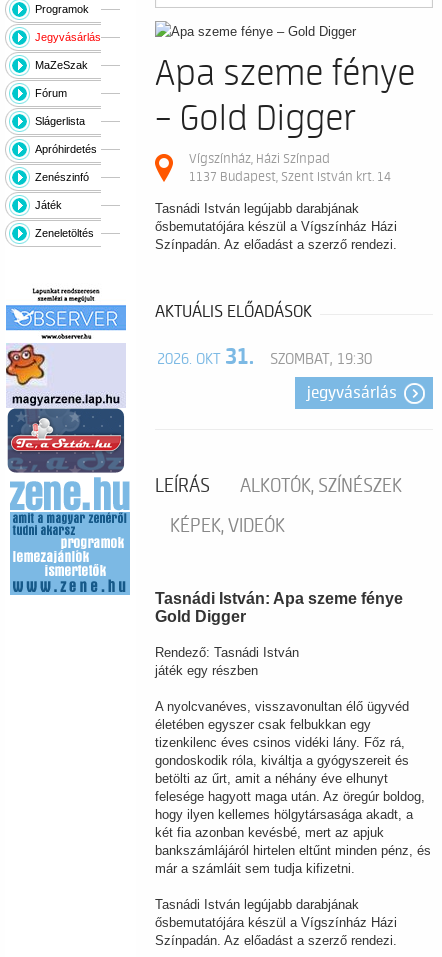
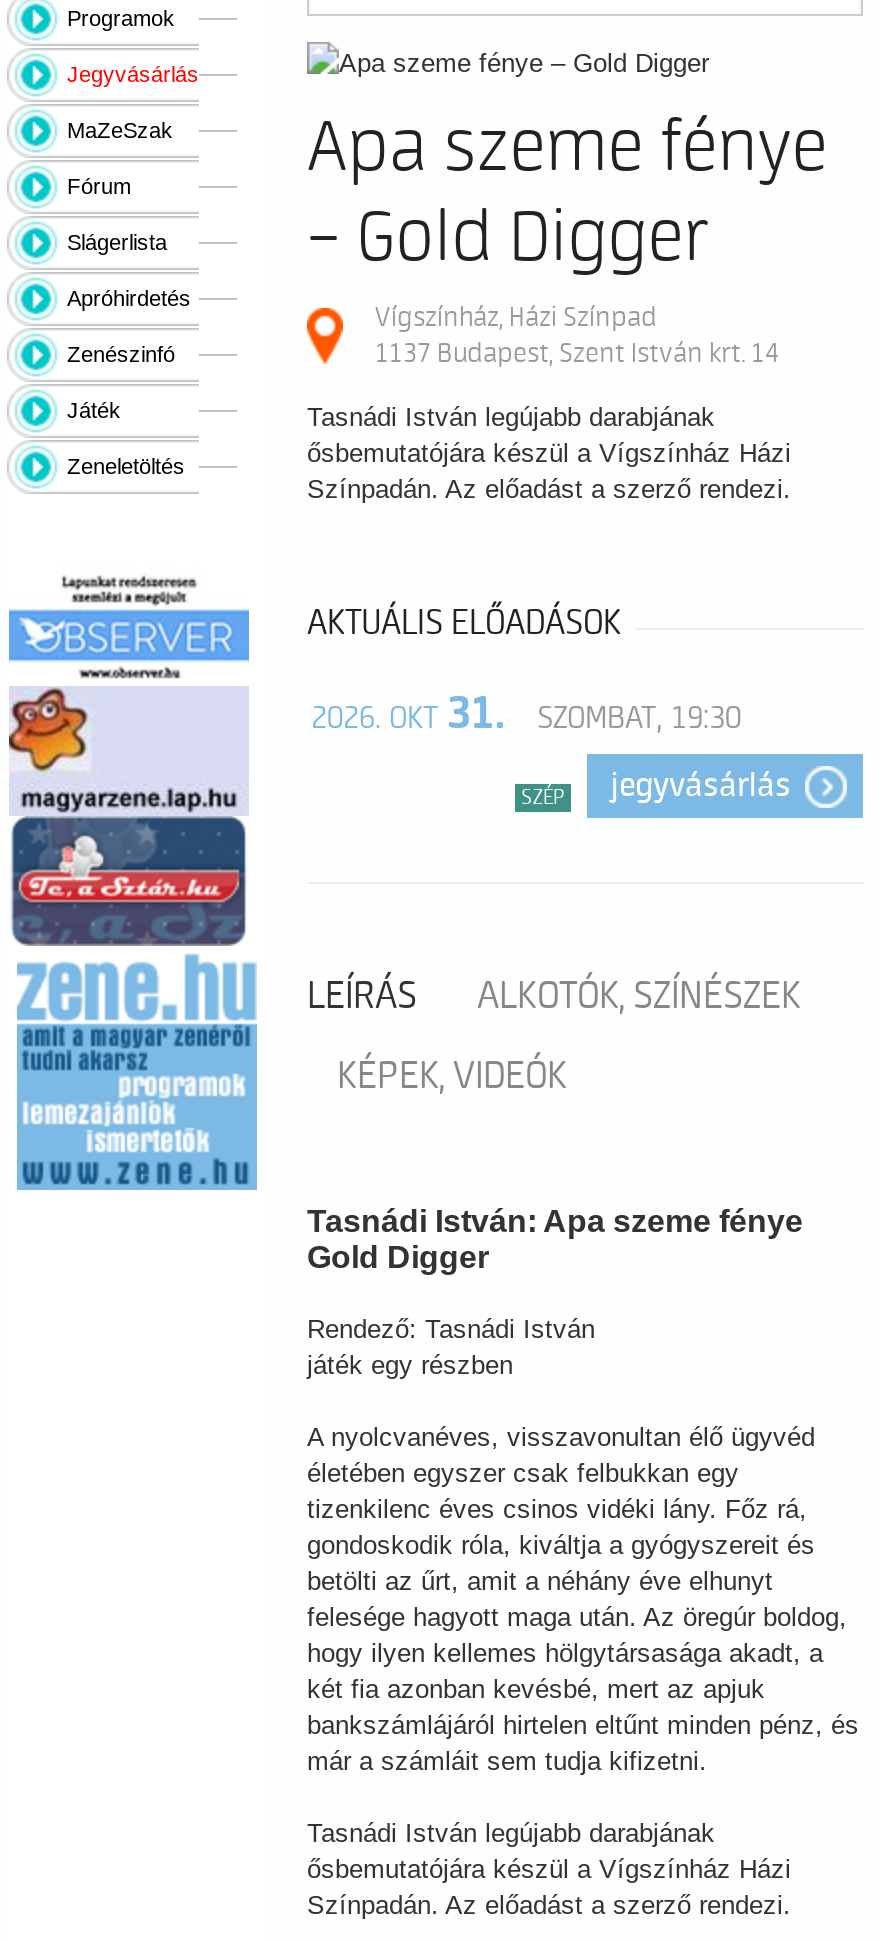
+ SZÉP

- [image]
+ [image]
